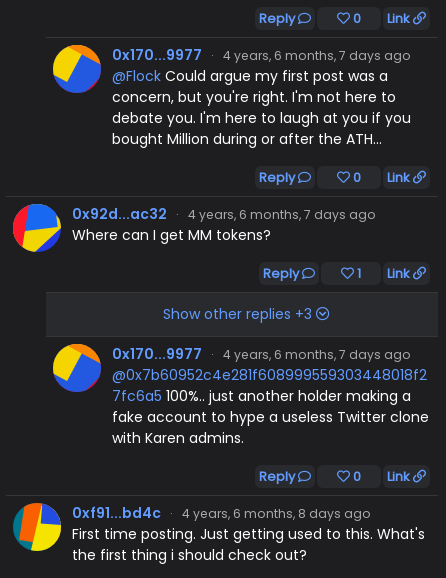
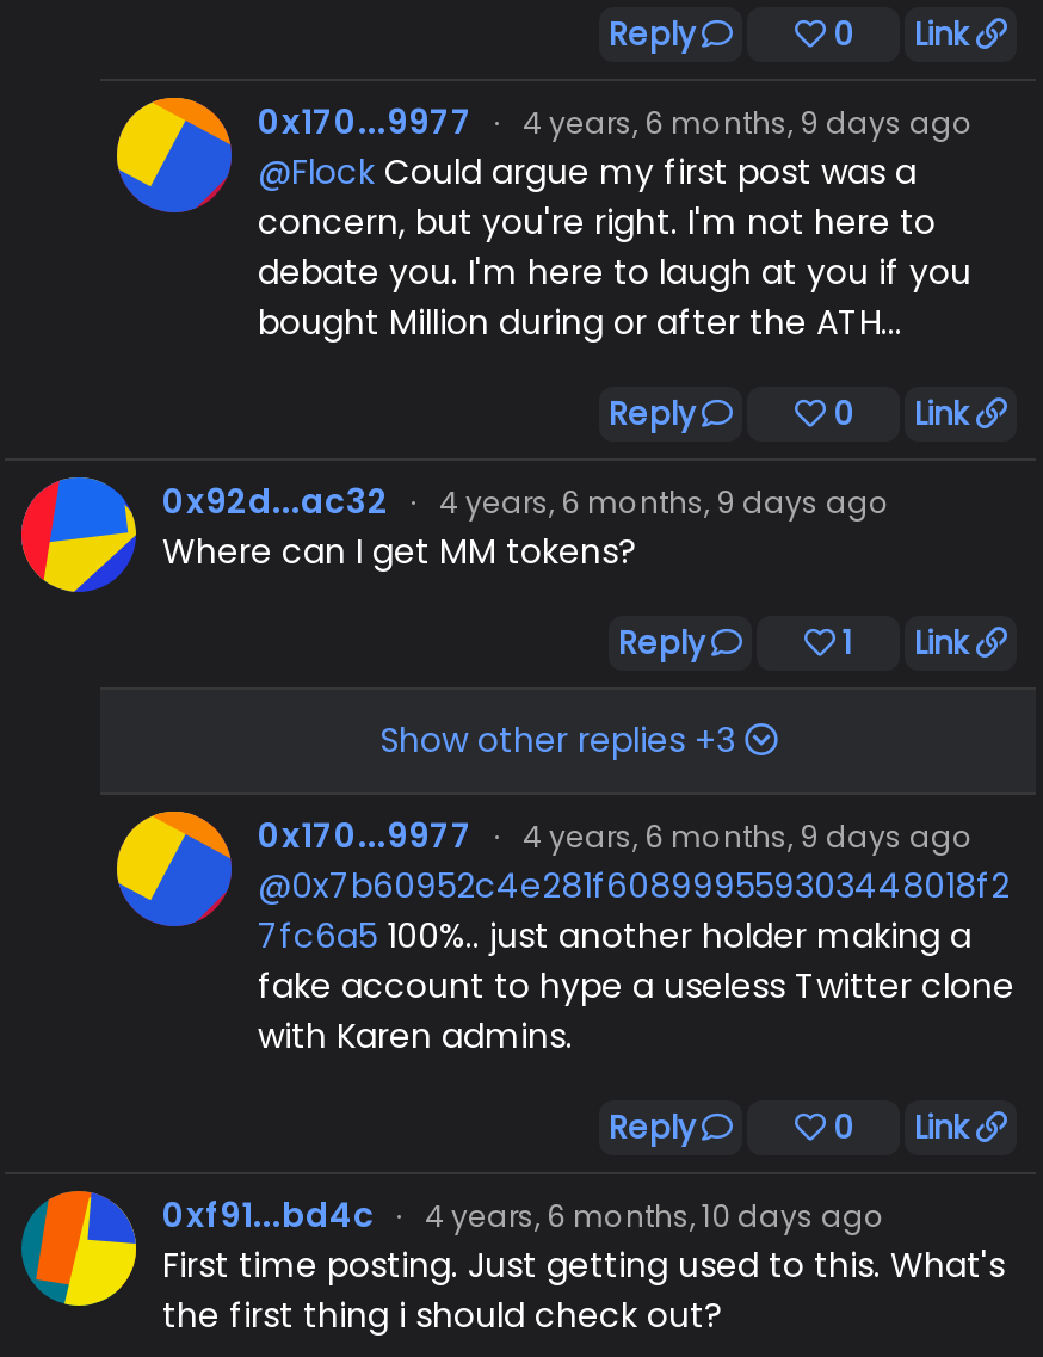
- 0x170...9977 · 4 years, 6 months, 7 days ago
+ 0x170...9977 · 4 years, 6 months, 9 days ago

- 0x92d...ac32 · 4 years, 6 months, 7 days ago
+ 0x92d...ac32 · 4 years, 6 months, 9 days ago

- 0x170...9977 · 4 years, 6 months, 7 days ago
+ 0x170...9977 · 4 years, 6 months, 9 days ago

- 0xf91...bd4c · 4 years, 6 months, 8 days ago
+ 0xf91...bd4c · 4 years, 6 months, 10 days ago
